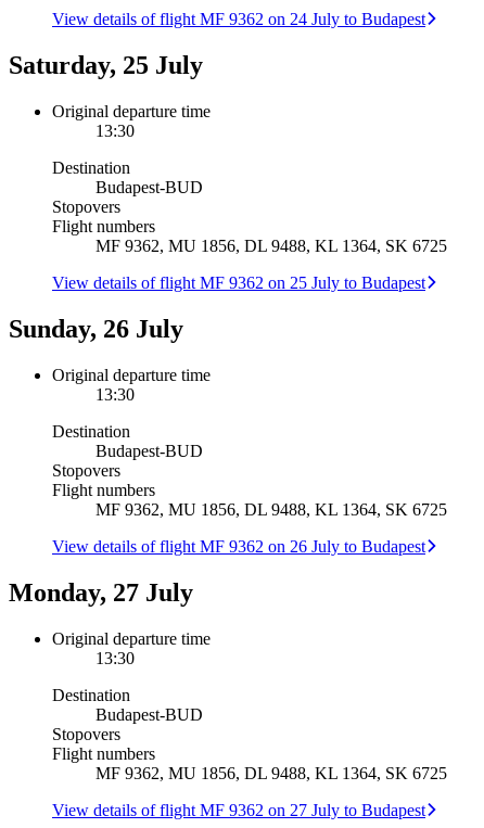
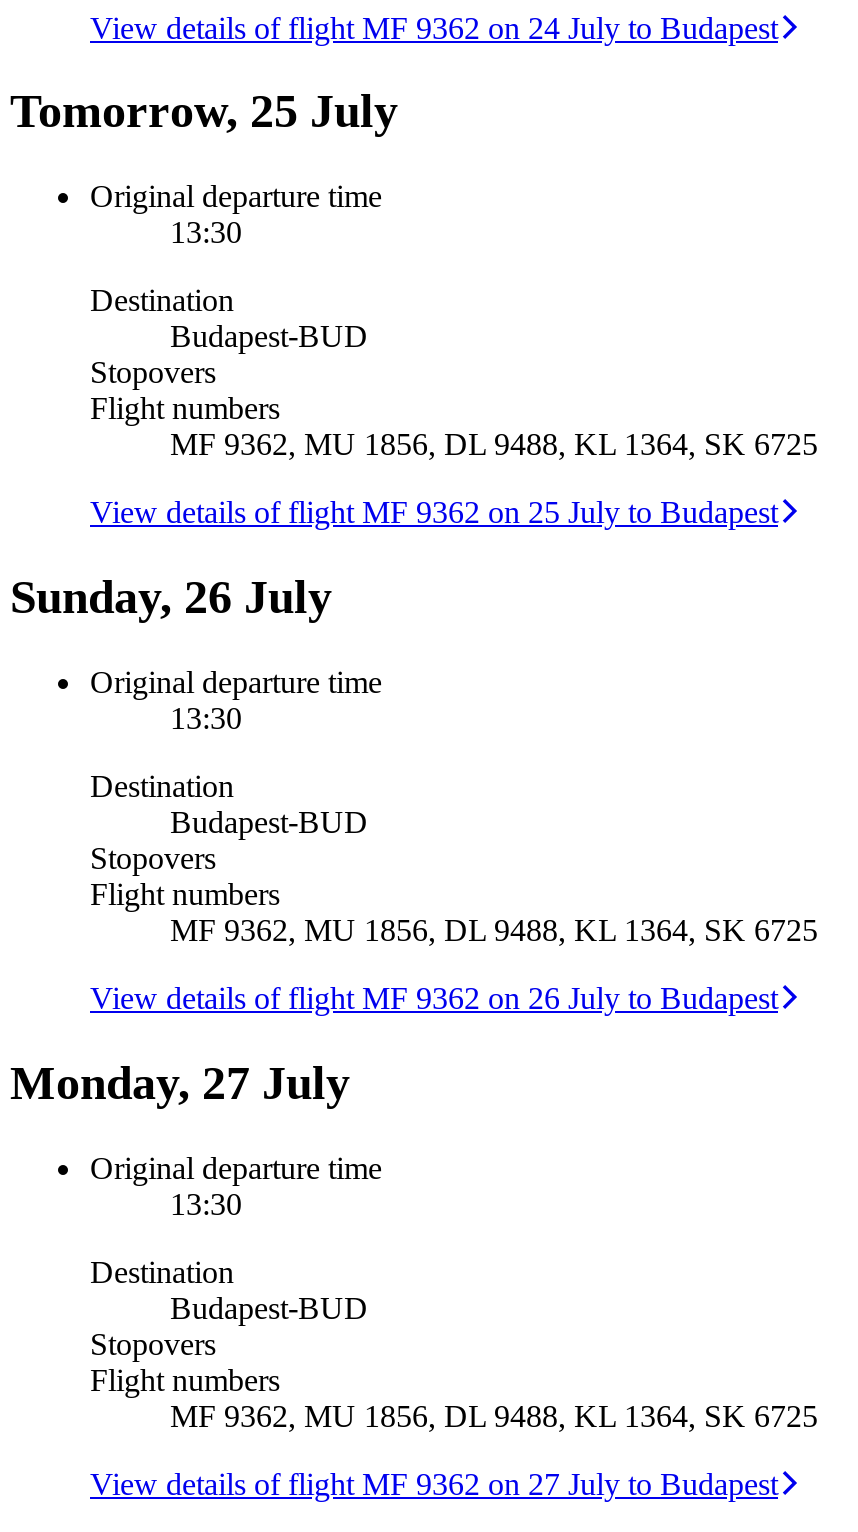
- Saturday, 25 July
+ Tomorrow, 25 July
